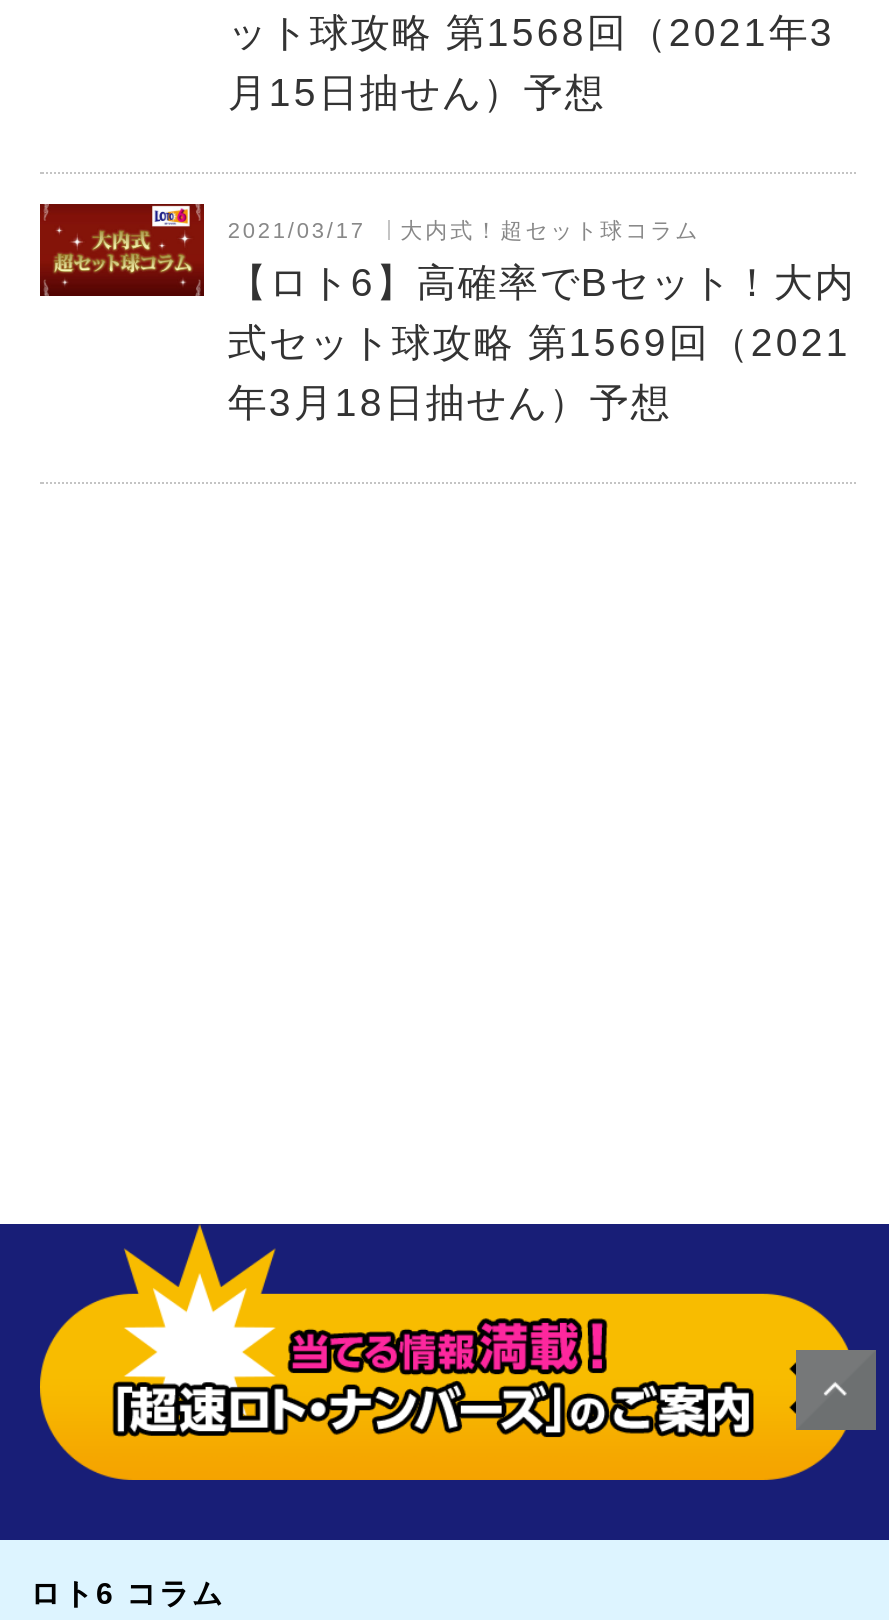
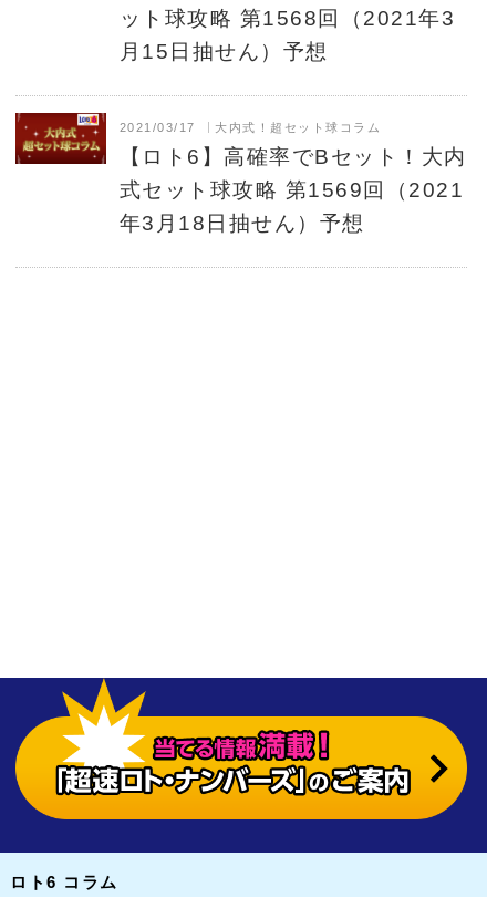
- [image]
+ [image]
